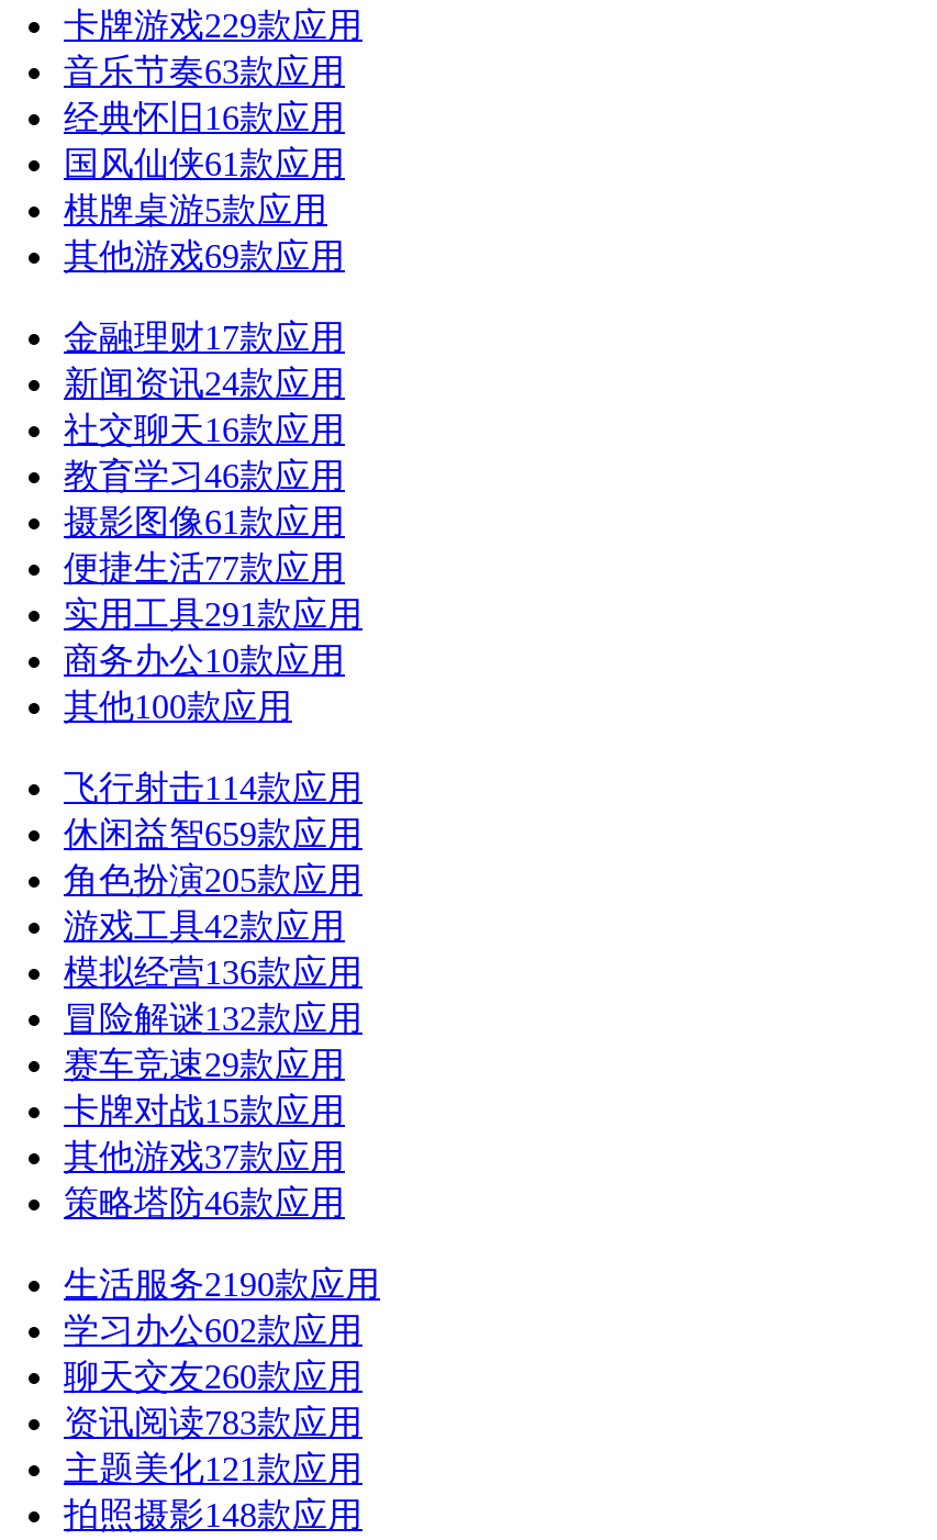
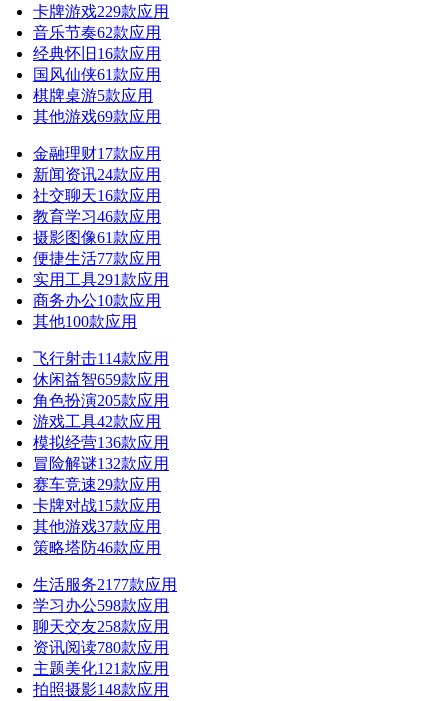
- 音乐节奏63款应用
+ 音乐节奏62款应用

- 生活服务2190款应用
+ 生活服务2177款应用

- 学习办公602款应用
+ 学习办公598款应用

- 聊天交友260款应用
+ 聊天交友258款应用

- 资讯阅读783款应用
+ 资讯阅读780款应用
